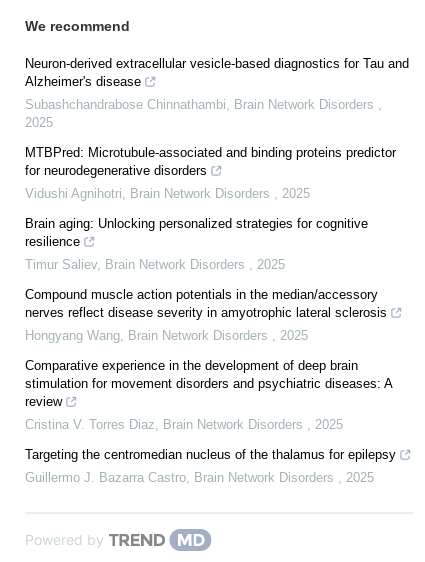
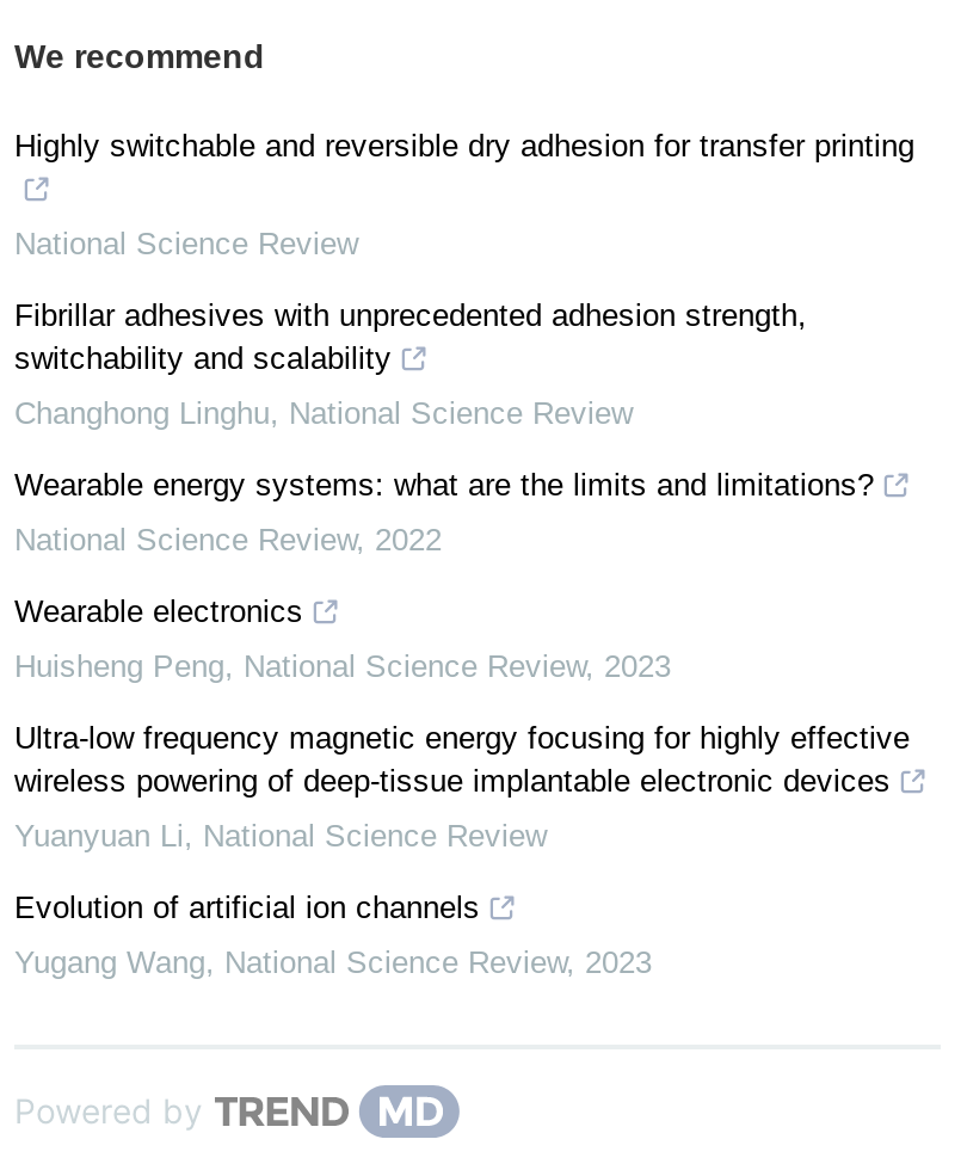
- Neuron-derived extracellular vesicle-based diagnostics for Tau and
- Alzheimer's disease
+ Highly switchable and reversible dry adhesion for transfer printing

- Subashchandrabose Chinnathambi, Brain Network Disorders,
- 2025
+ National Science Review

- MTBPred: Microtubule-associated and binding proteins predictor
- for neurodegenerative disorders
+ Fibrillar adhesives with unprecedented adhesion strength,
+ switchability and scalability

- Vidushi Agnihotri, Brain Network Disorders, 2025
+ Changhong Linghu, National Science Review

- Brain aging: Unlocking personalized strategies for cognitive
- resilience
+ Wearable energy systems: what are the limits and limitations?

- Timur Saliev, Brain Network Disorders, 2025
+ National Science Review, 2022

- Compound muscle action potentials in the median/accessory
- nerves reflect disease severity in amyotrophic lateral sclerosis
+ Wearable electronics

- Hongyang Wang, Brain Network Disorders, 2025
+ Huisheng Peng, National Science Review, 2023

- Comparative experience in the development of deep brain
- stimulation for movement disorders and psychiatric diseases: A
- review
+ Ultra-low frequency magnetic energy focusing for highly effective
+ wireless powering of deep-tissue implantable electronic devices

- Cristina V. Torres Diaz, Brain Network Disorders, 2025
+ Yuanyuan Li, National Science Review

- Targeting the centromedian nucleus of the thalamus for epilepsy
+ Evolution of artificial ion channels

- Guillermo J. Bazarra Castro, Brain Network Disorders, 2025
+ Yugang Wang, National Science Review, 2023
